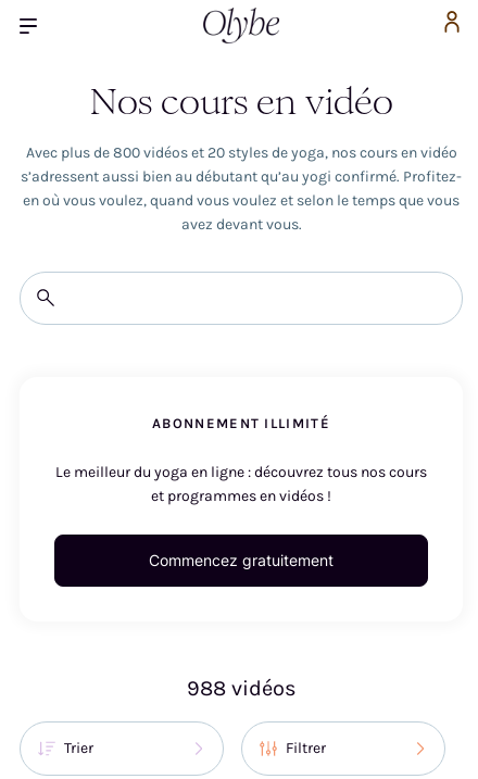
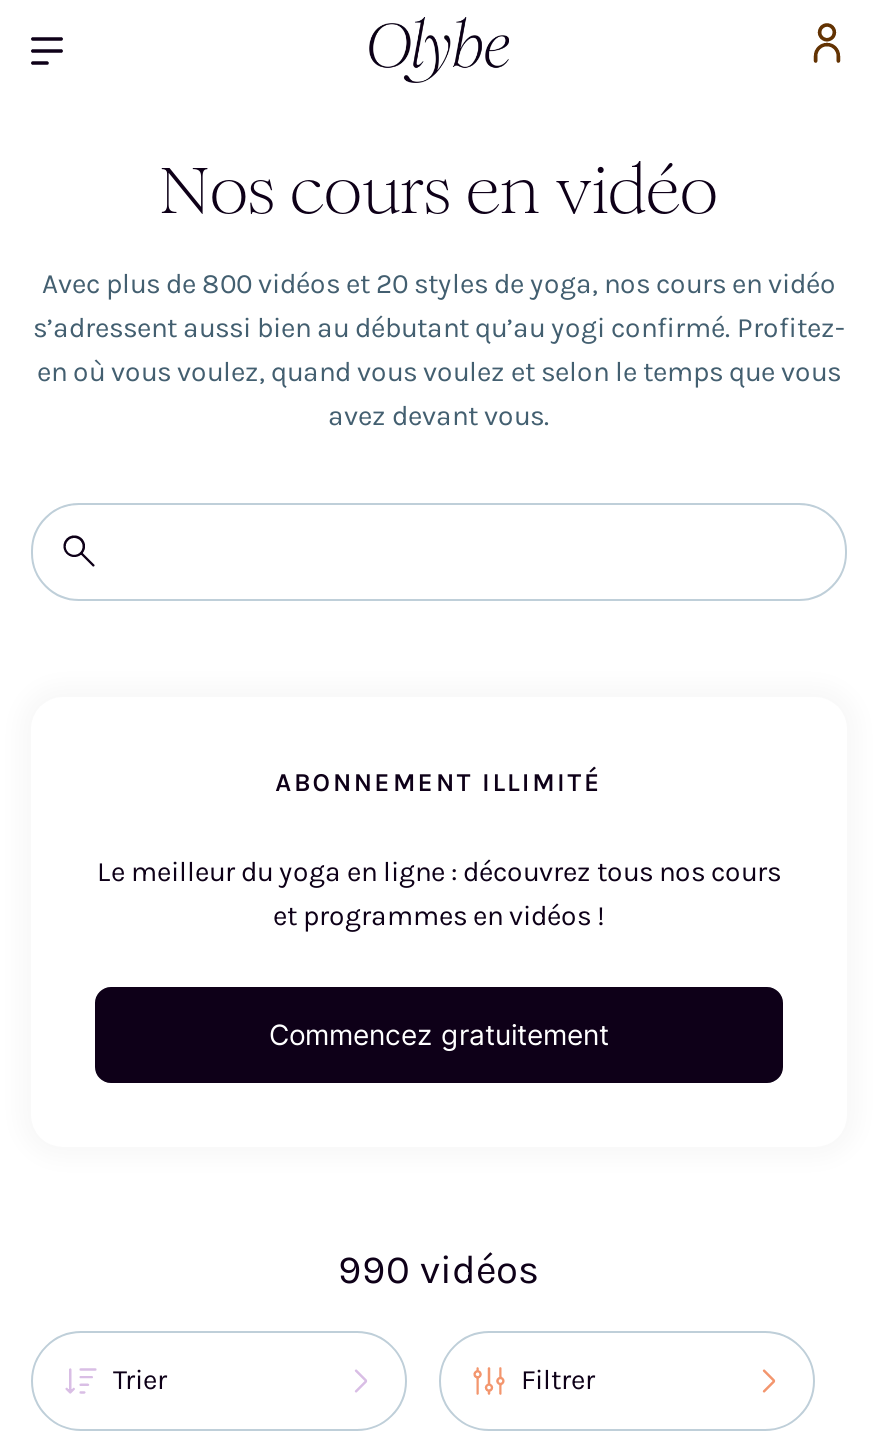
- 988 vidéos
+ 990 vidéos
